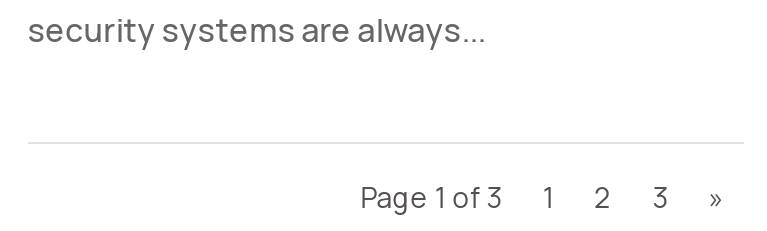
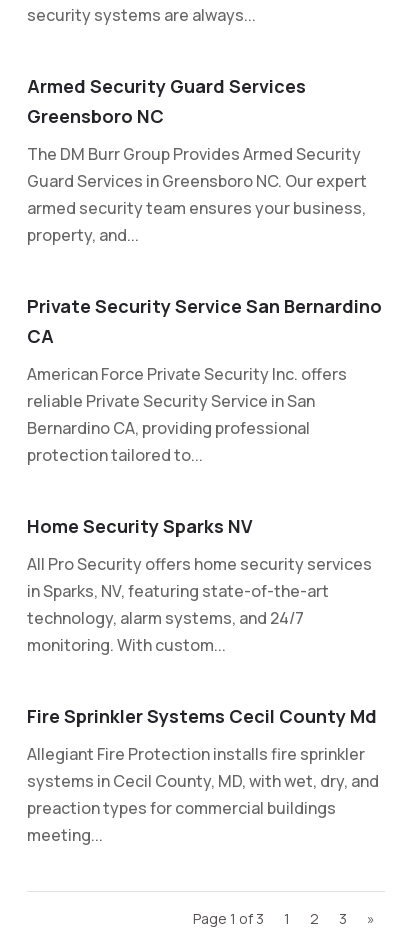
+ Armed Security Guard Services
+ Greensboro NC
+ The DM Burr Group Provides Armed Security
+ Guard Services in Greensboro NC. Our expert
+ armed security team ensures your business,
+ property, and...
+ Private Security Service San Bernardino
+ CA
+ American Force Private Security Inc. offers
+ reliable Private Security Service in San
+ Bernardino CA, providing professional
+ protection tailored to...
+ Home Security Sparks NV
+ All Pro Security offers home security services
+ in Sparks, NV, featuring state-of-the-art
+ technology, alarm systems, and 24/7
+ monitoring. With custom...
+ Fire Sprinkler Systems Cecil County Md
+ Allegiant Fire Protection installs fire sprinkler
+ systems in Cecil County, MD, with wet, dry, and
+ preaction types for commercial buildings
+ meeting...
